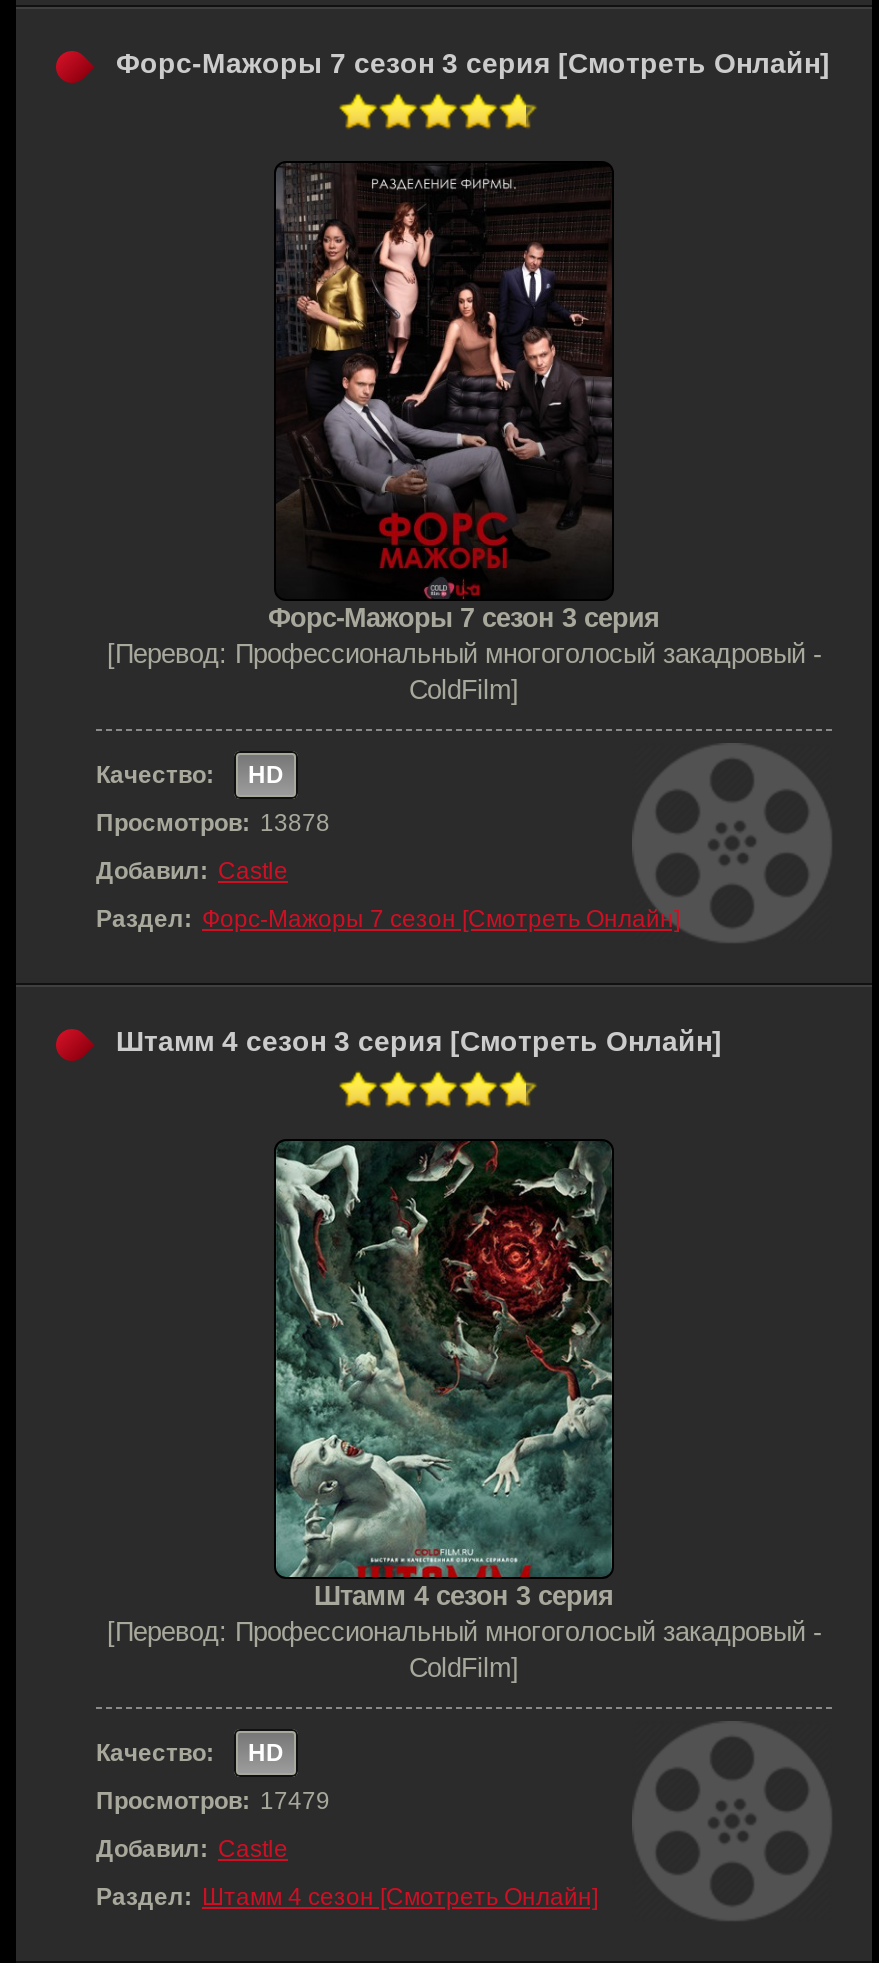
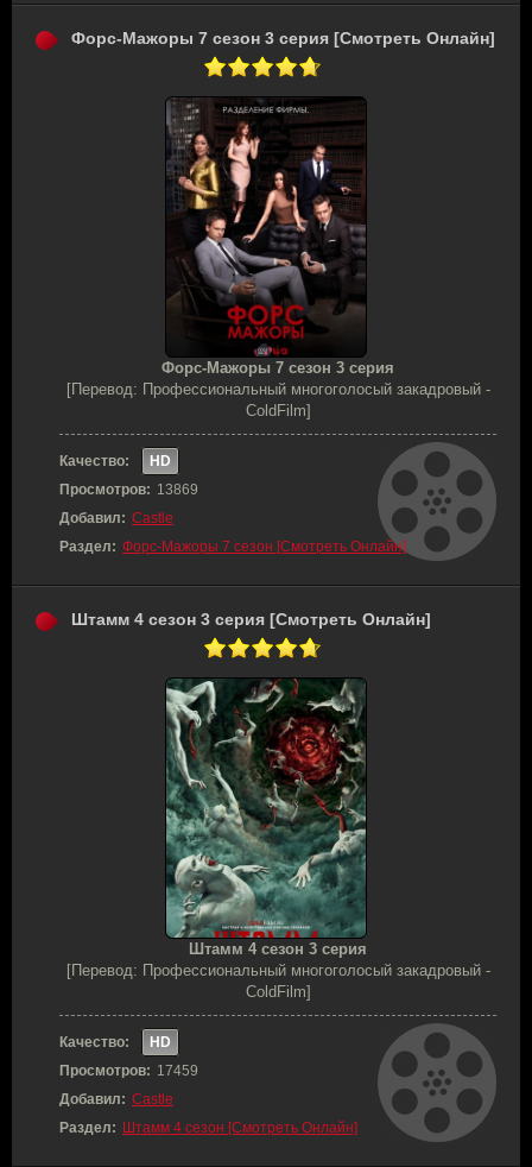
- Просмотров: 13878
+ Просмотров: 13869

- Просмотров: 17479
+ Просмотров: 17459
